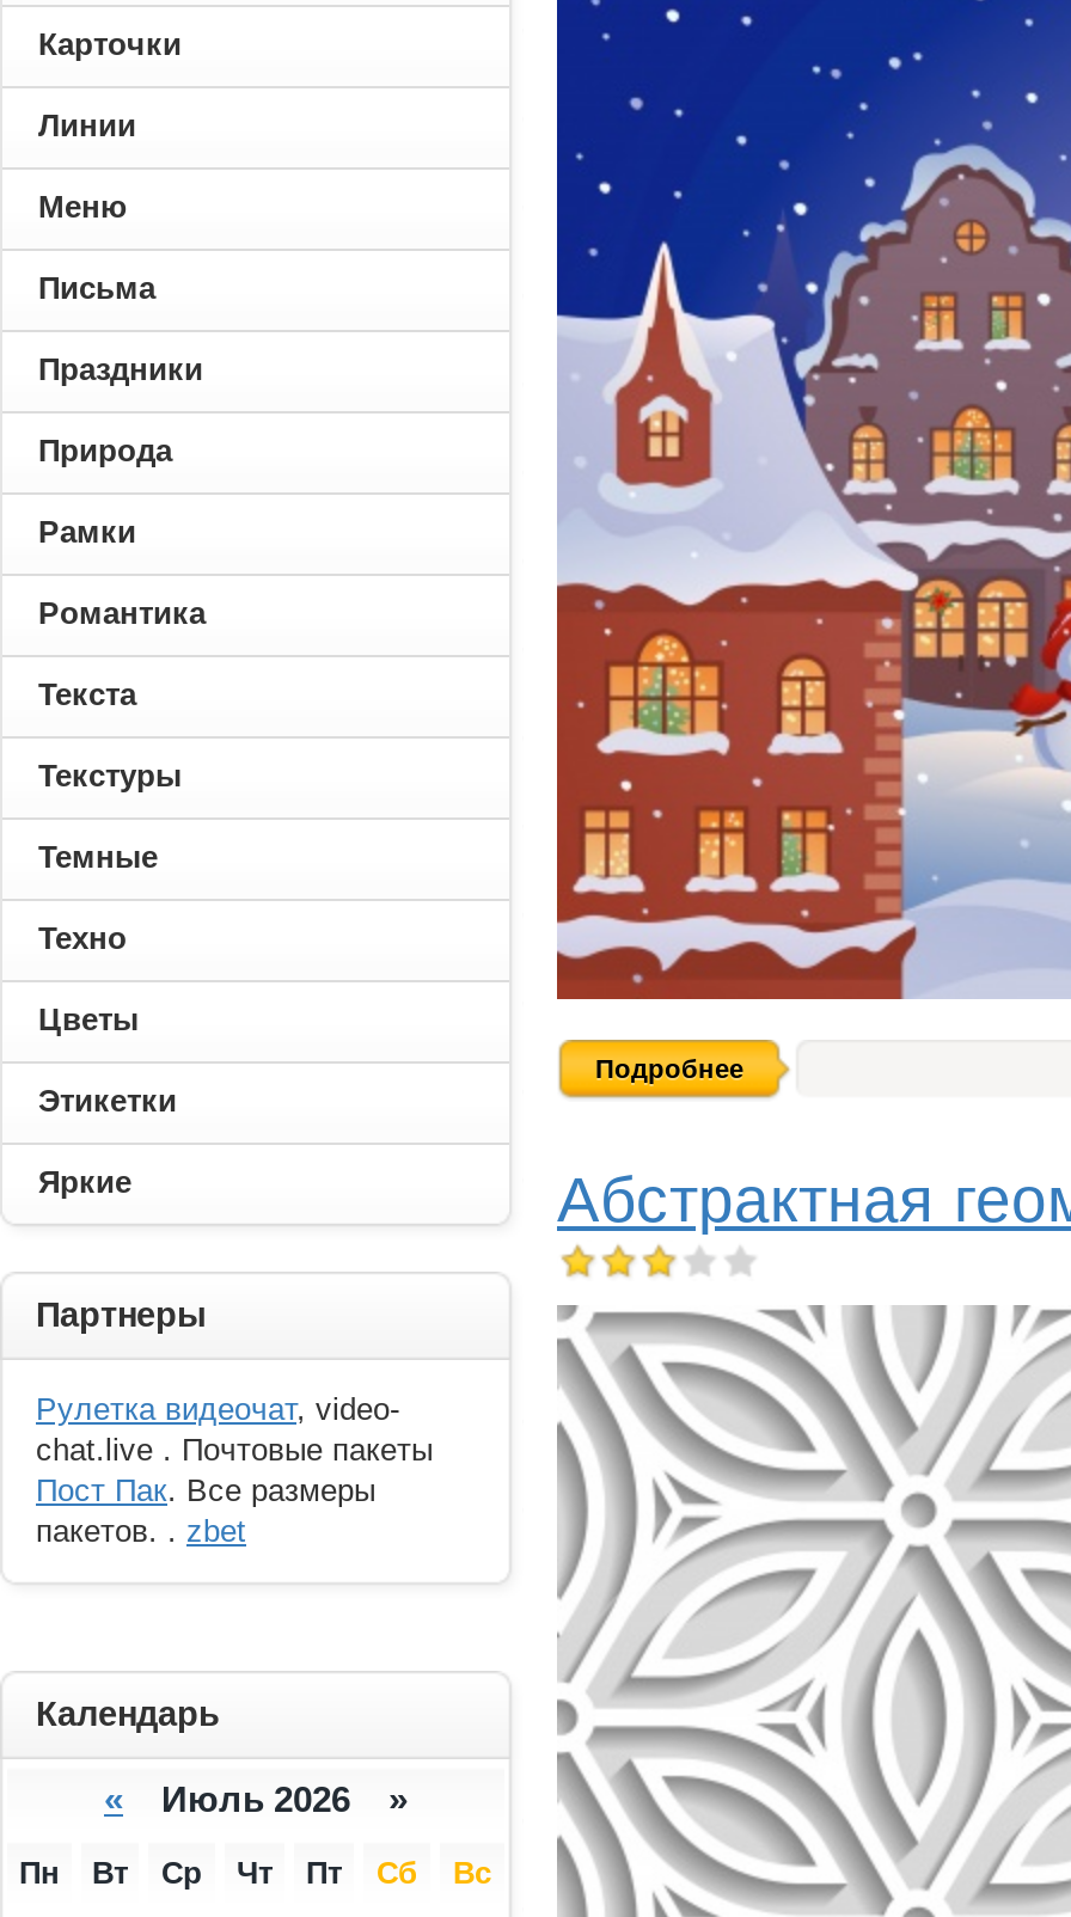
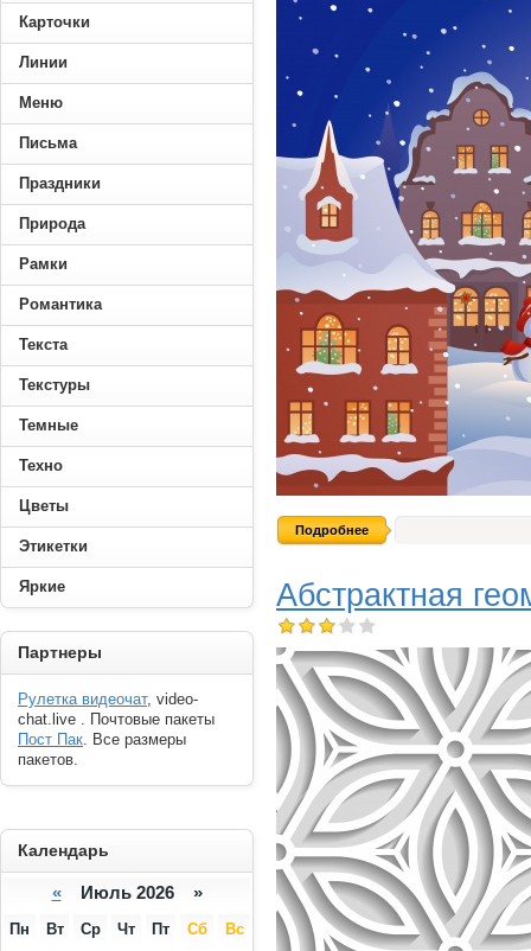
- пакетов. . zbet
+ пакетов.
